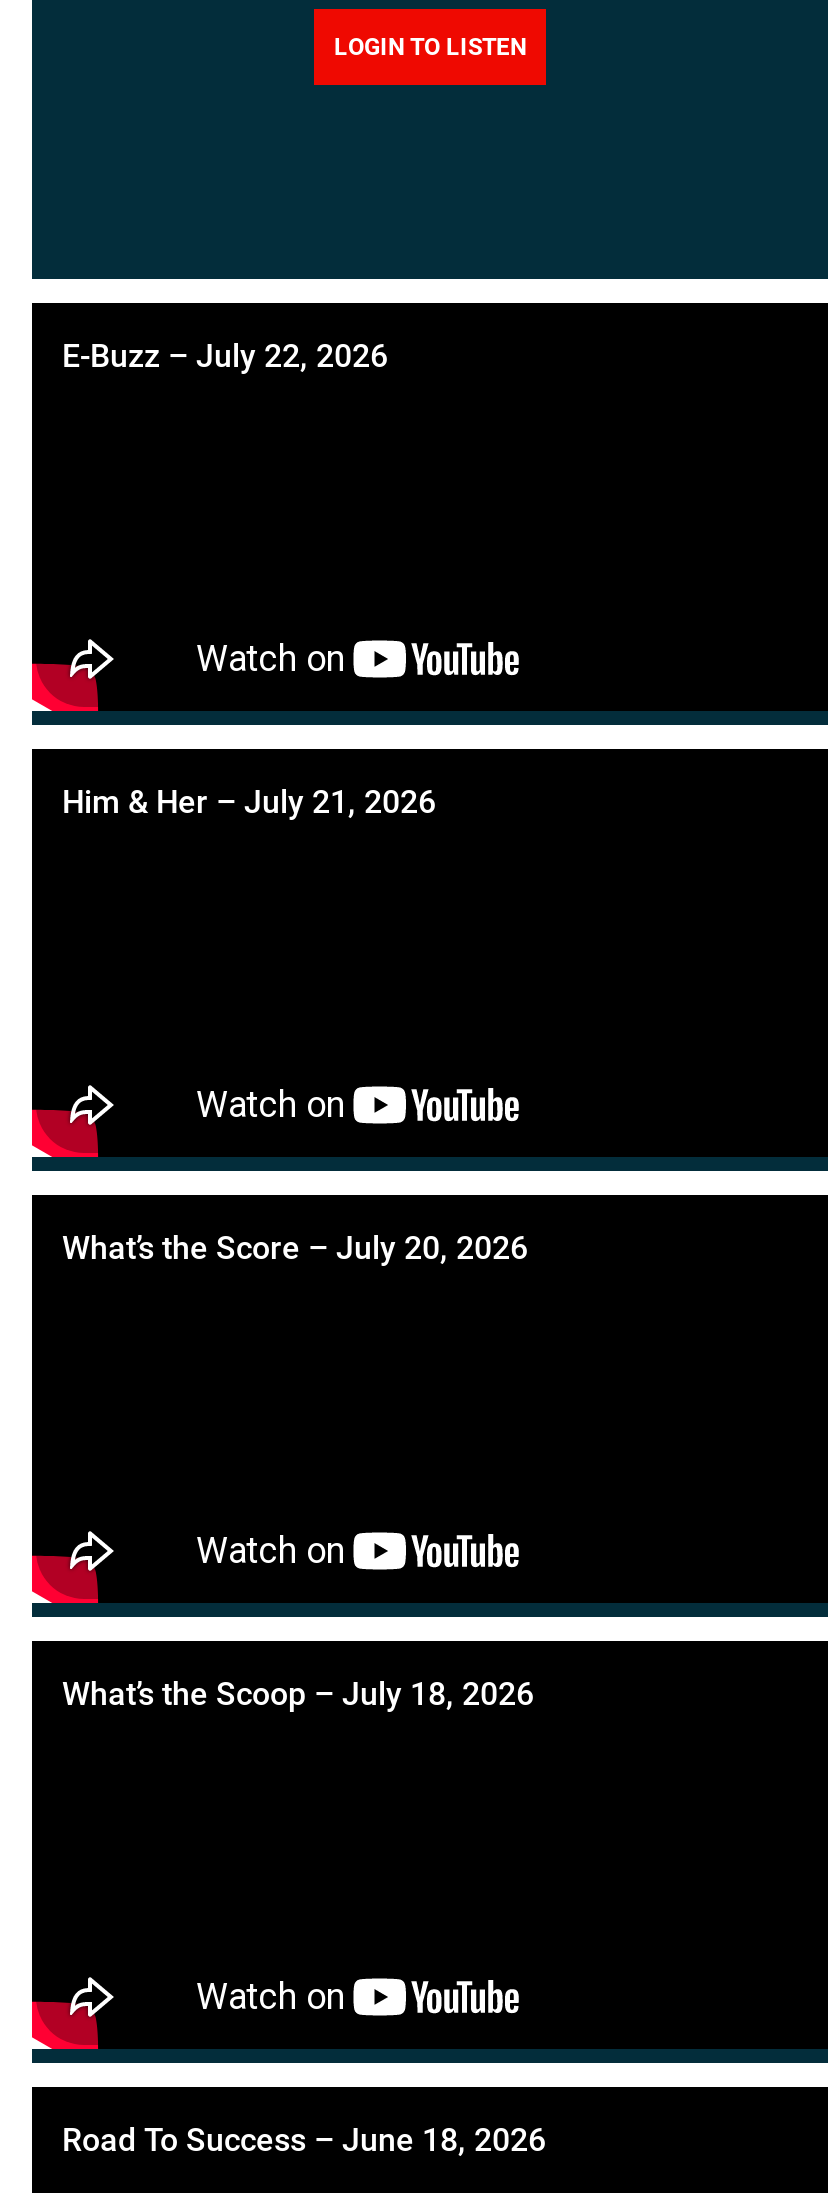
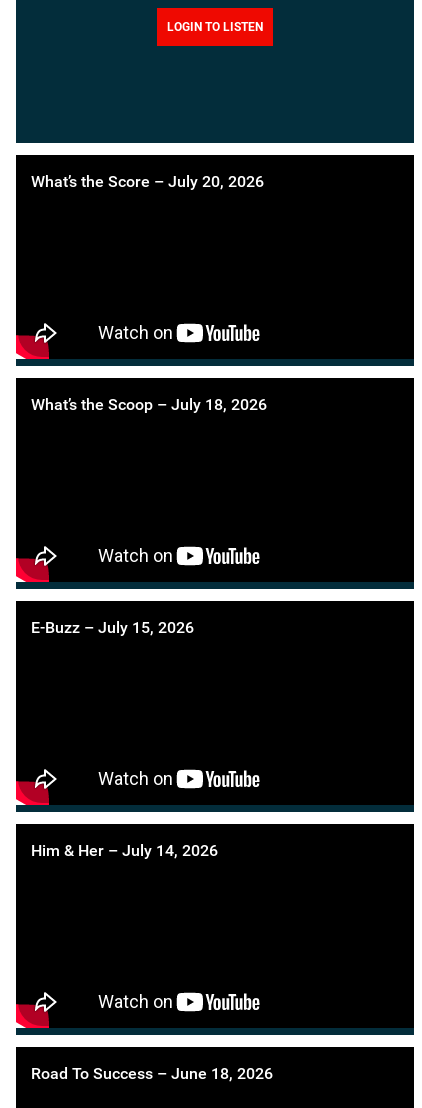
- E-Buzz – July 22, 2026

- Him & Her – July 21, 2026

moved up: What’s the Score – July 20, 2026 | What’s the Scoop – July 18, 2026

+ E-Buzz – July 15, 2026

+ Him & Her – July 14, 2026
